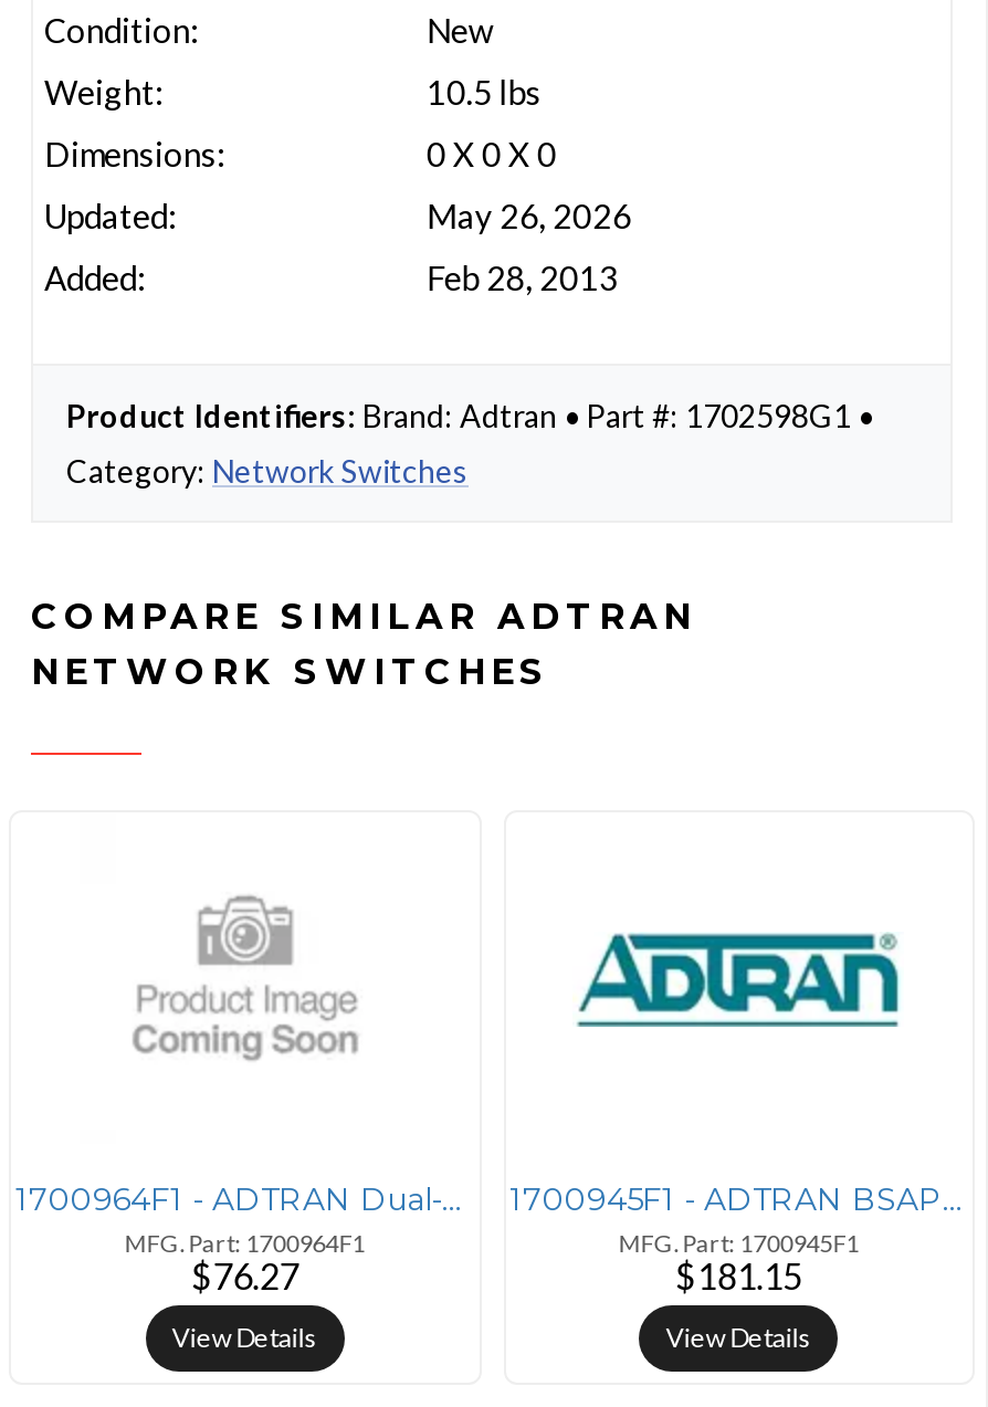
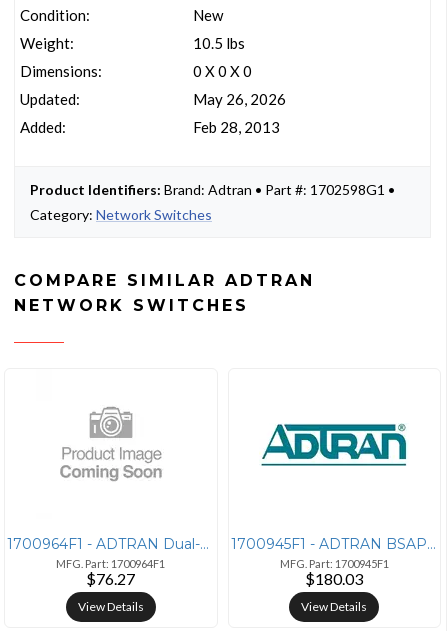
- $181.15
+ $180.03
